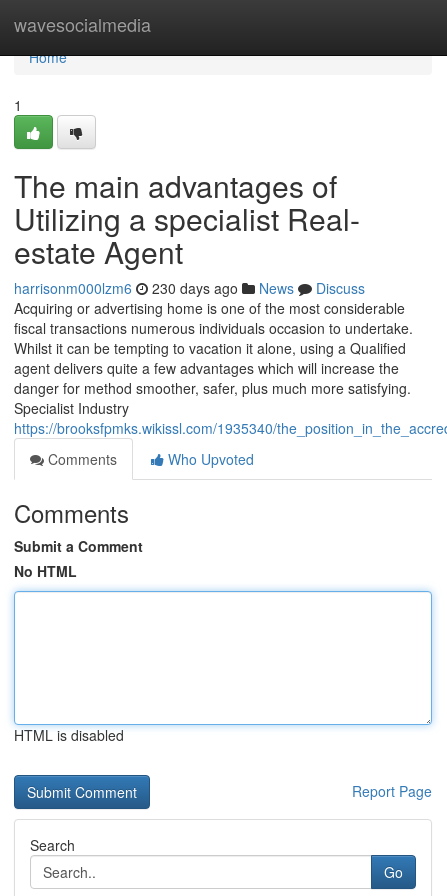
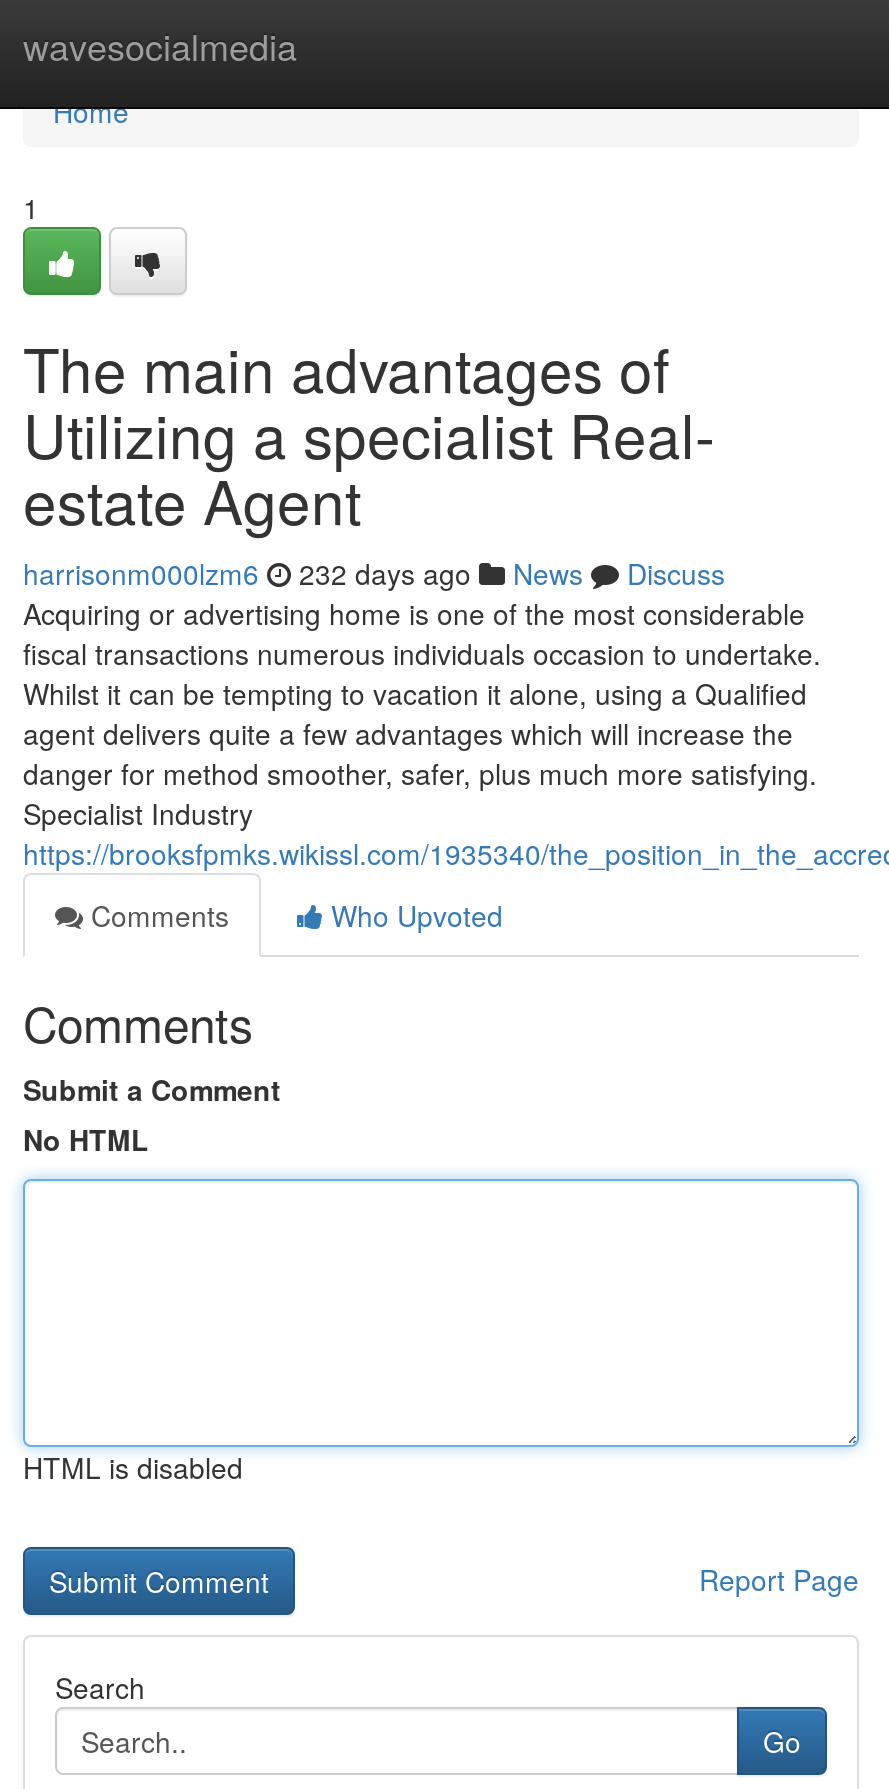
- harrisonm000lzm6 230 days ago News Discuss
+ harrisonm000lzm6 232 days ago News Discuss
